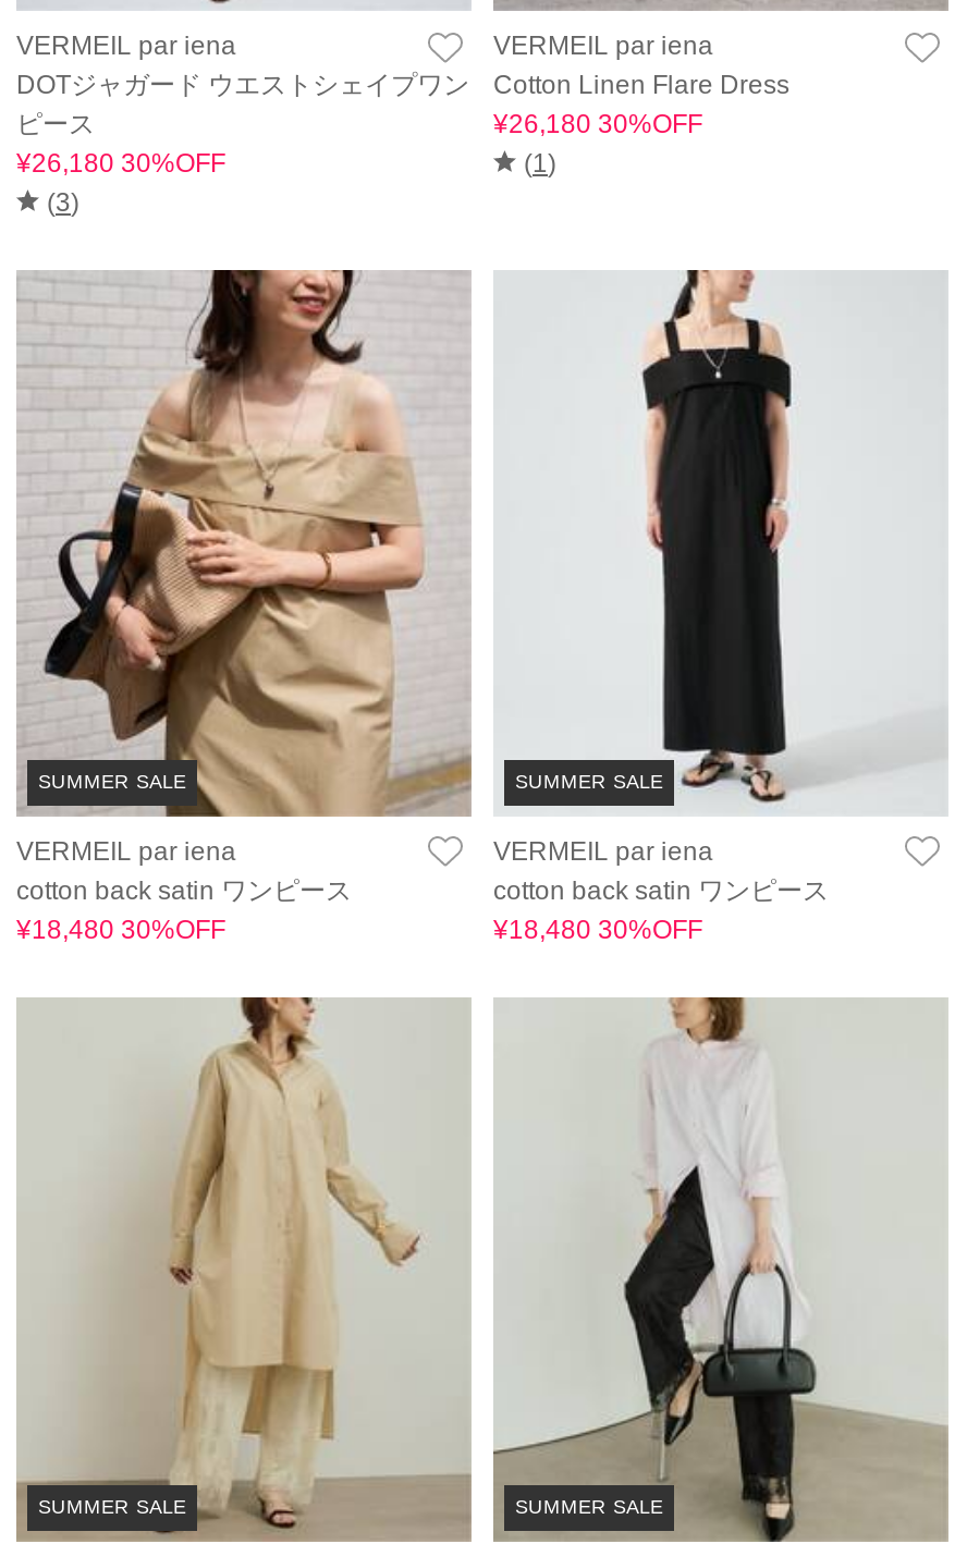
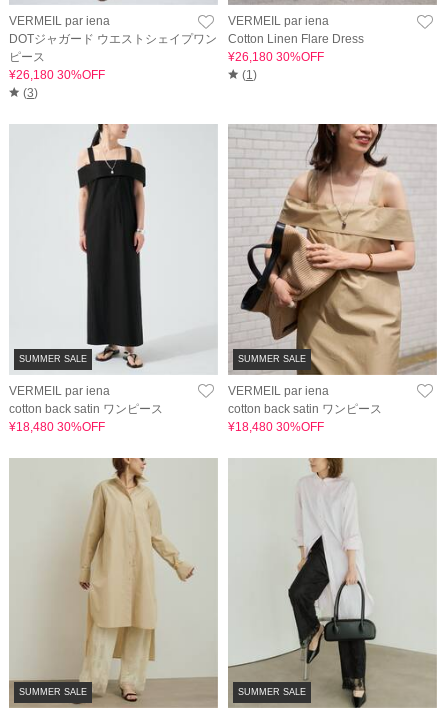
- [image]
+ [image]

- [image]
+ [image]
